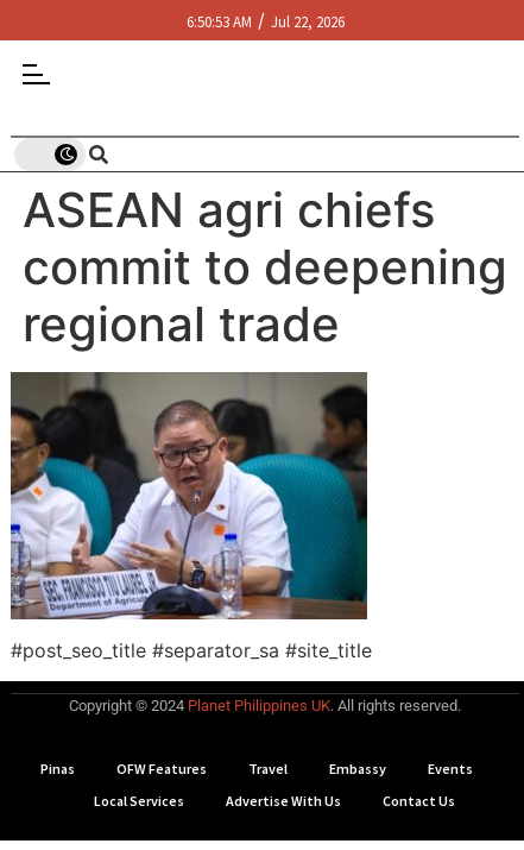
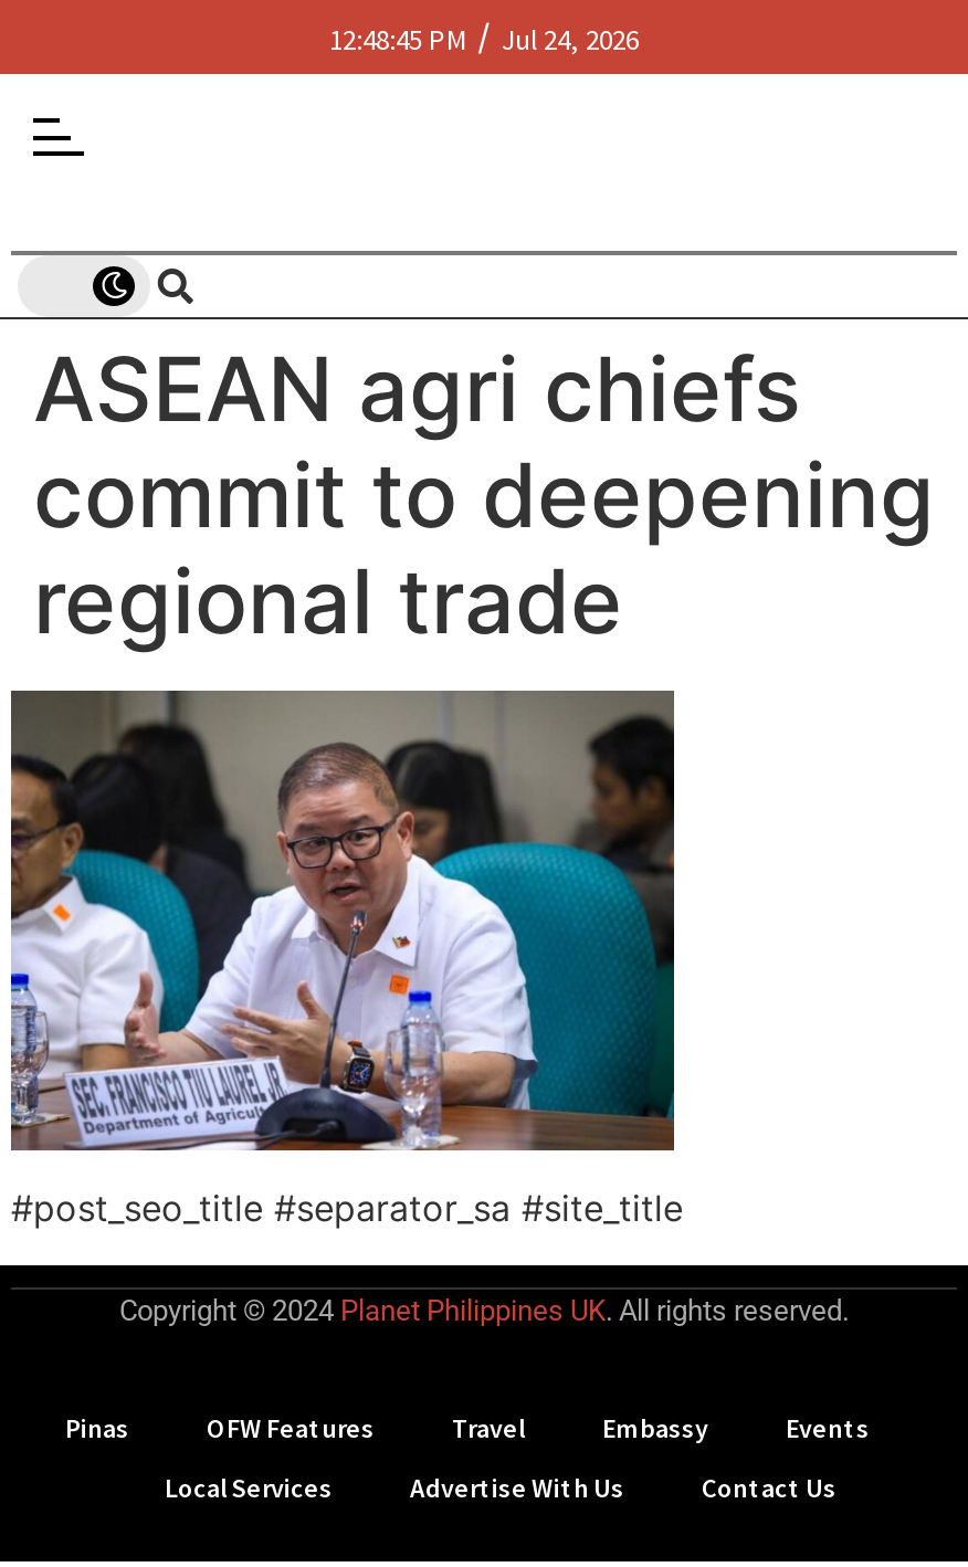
- 6:50:53 AM / Jul 22, 2026
+ 12:48:45 PM / Jul 24, 2026
